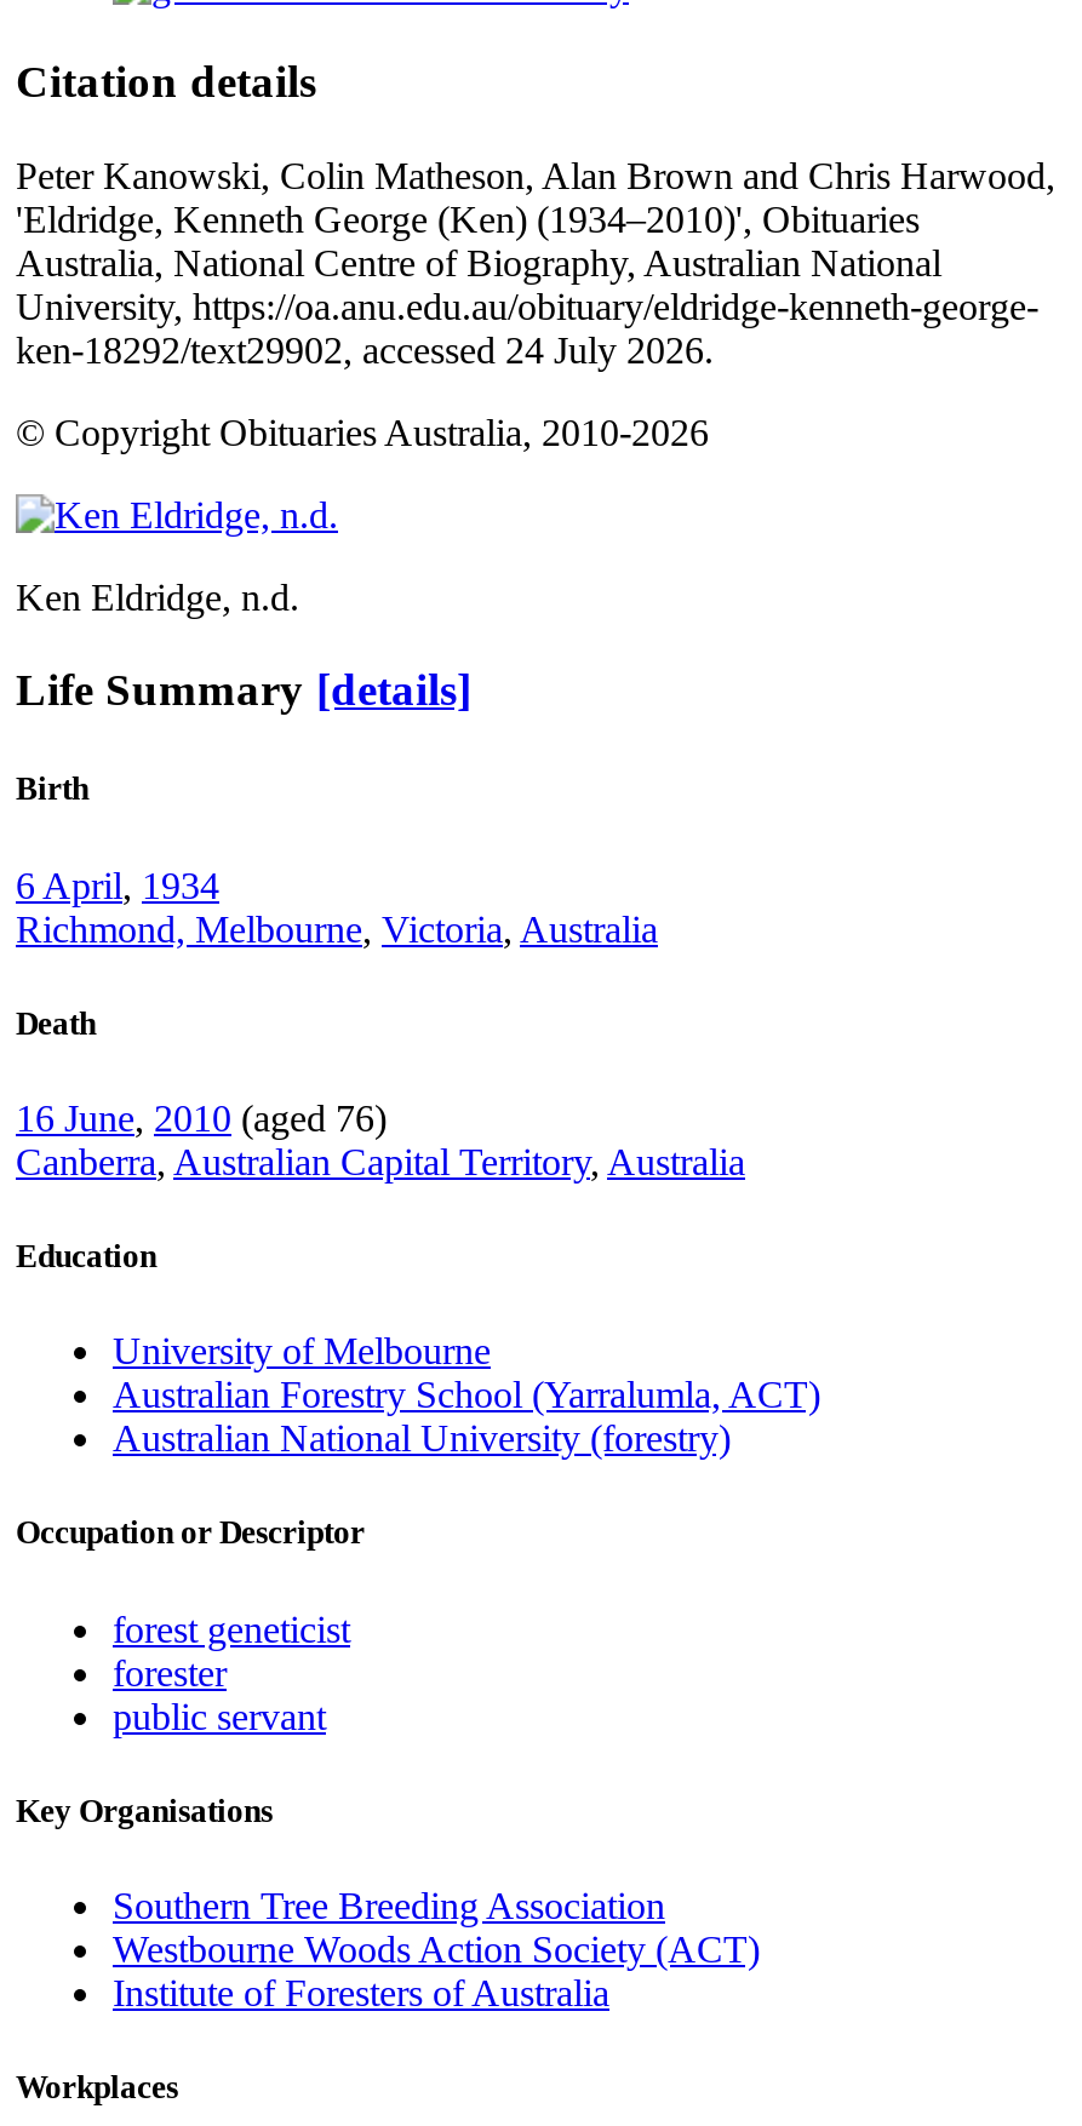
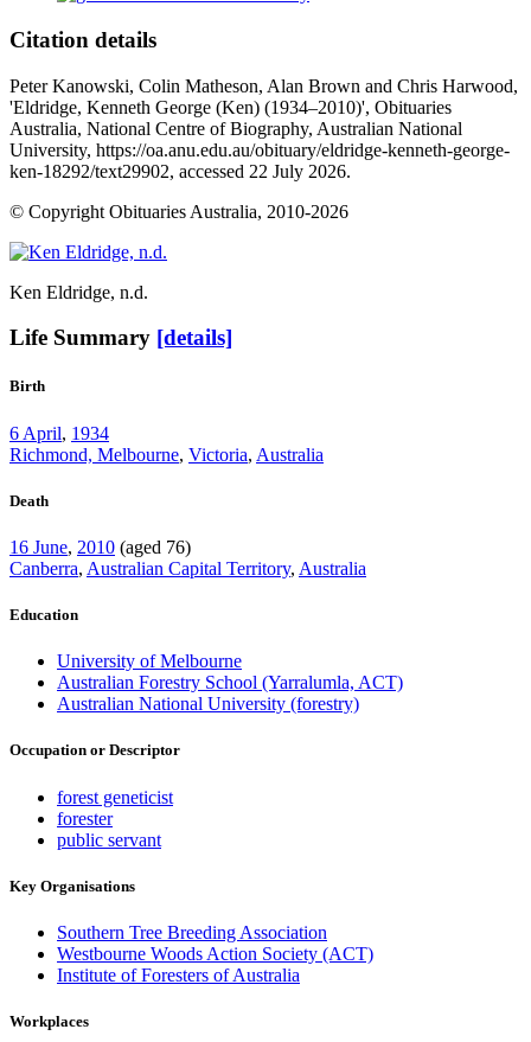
- ken-18292/text29902, accessed 24 July 2026.
+ ken-18292/text29902, accessed 22 July 2026.
